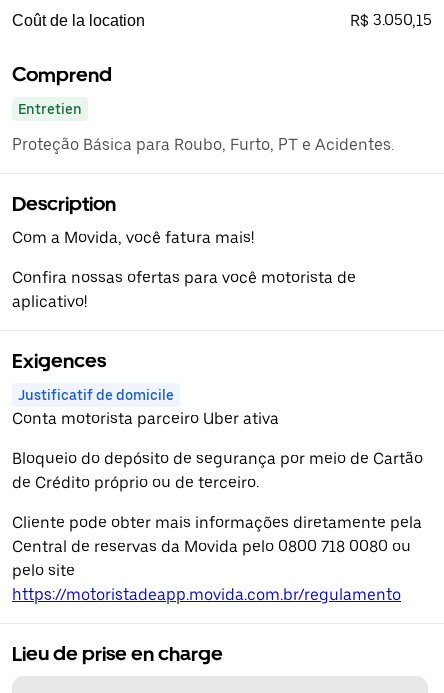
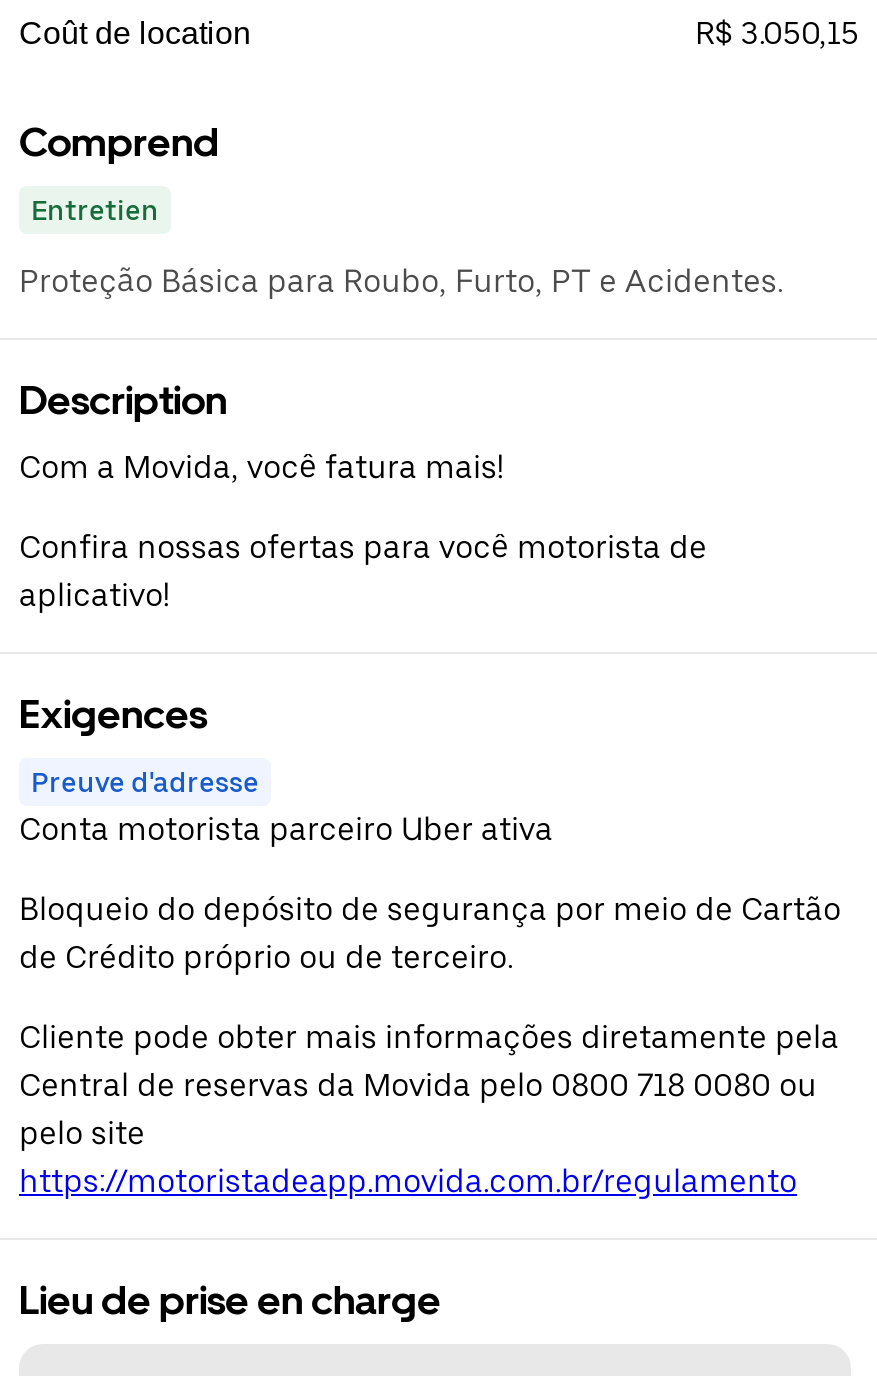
- Coût de la location
+ Coût de location

- Justificatif de domicile
+ Preuve d'adresse
